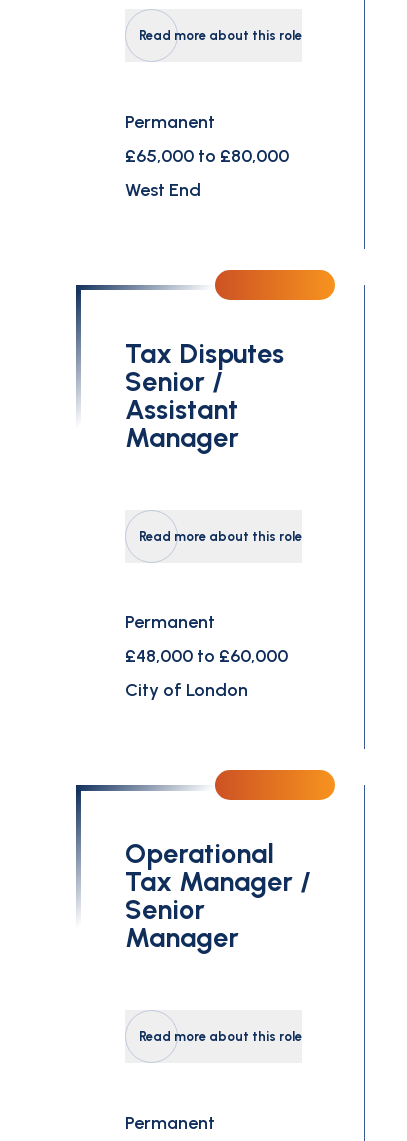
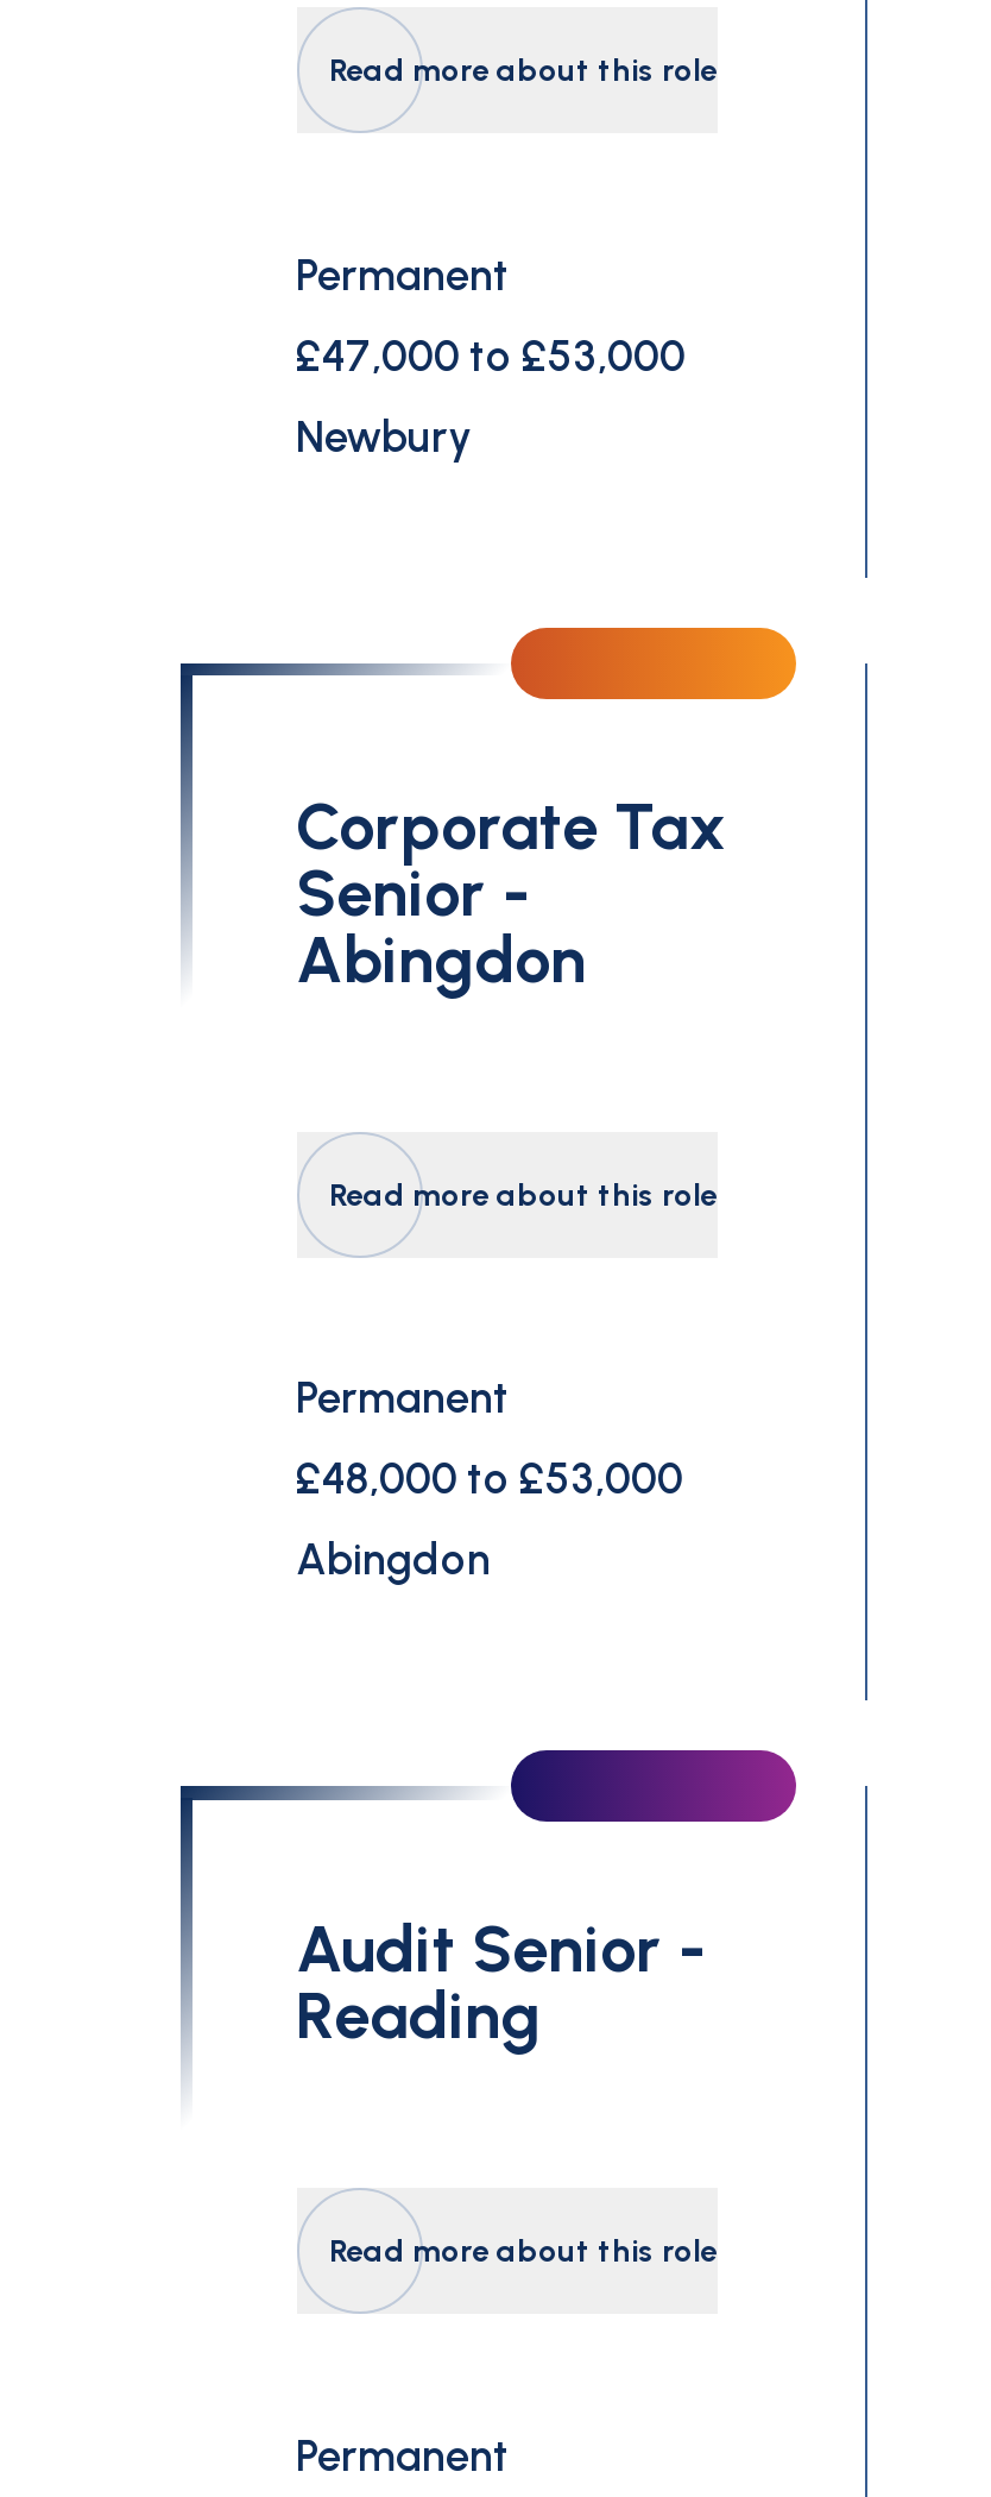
- £65,000 to £80,000
+ £47,000 to £53,000

- West End
+ Newbury

- Tax Disputes
- Senior /
- Assistant
- Manager
+ Corporate Tax
+ Senior -
+ Abingdon

- £48,000 to £60,000
+ £48,000 to £53,000

- City of London
+ Abingdon

- [image]
- Operational
- Tax Manager /
- Senior
- Manager
+ [image]
+ Audit Senior -
+ Reading
